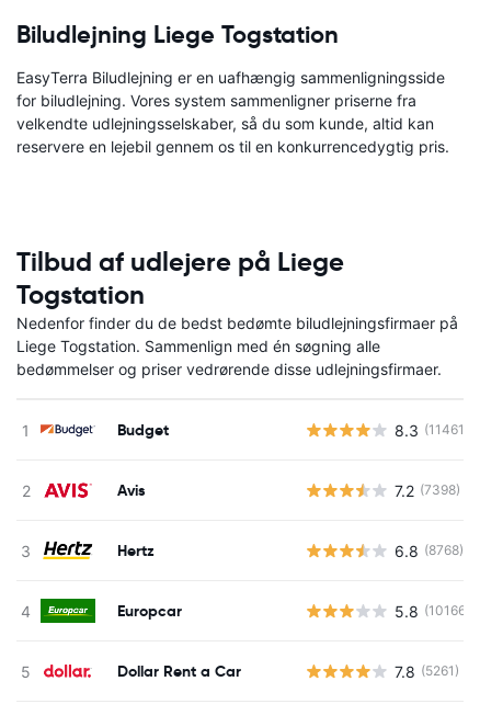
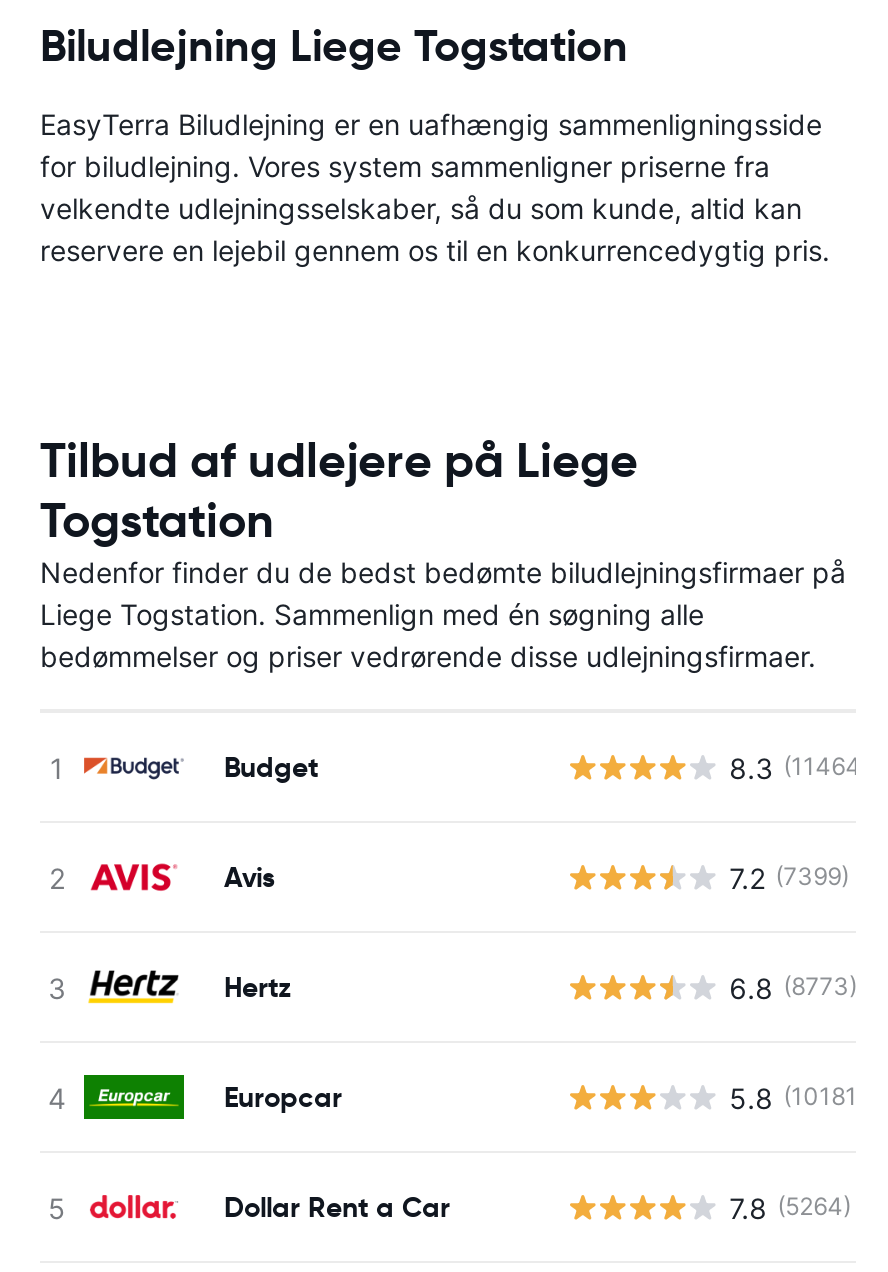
- 8.3 (11461)
+ 8.3 (11464)

- 7.2 (7398)
+ 7.2 (7399)

- 6.8 (8768)
+ 6.8 (8773)

- 5.8 (10166)
+ 5.8 (10181)

- 7.8 (5261)
+ 7.8 (5264)
